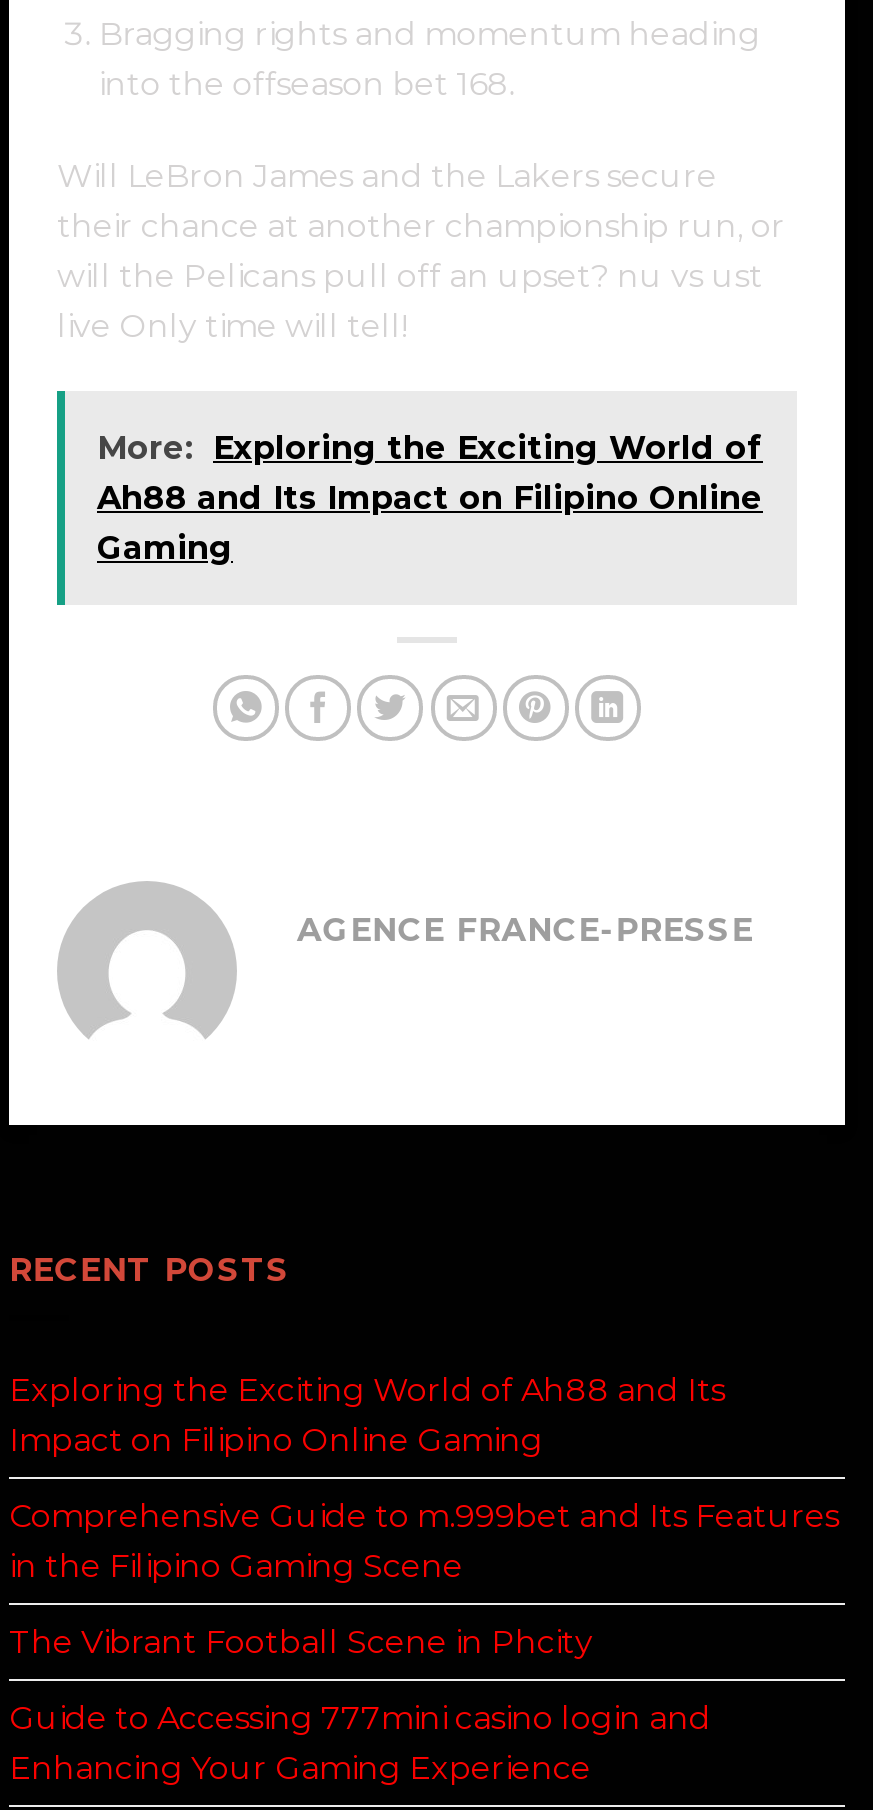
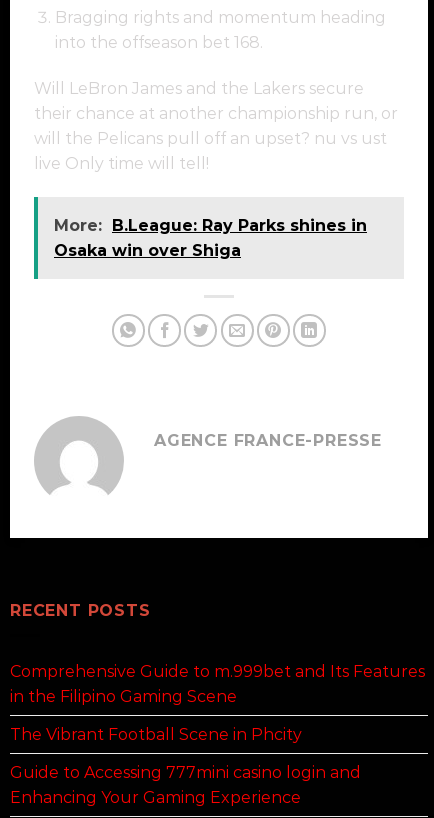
- More: Exploring the Exciting World of
- Ah88 and Its Impact on Filipino Online
- Gaming
+ More: B.League: Ray Parks shines in
+ Osaka win over Shiga

- Exploring the Exciting World of Ah88 and Its
- Impact on Filipino Online Gaming
